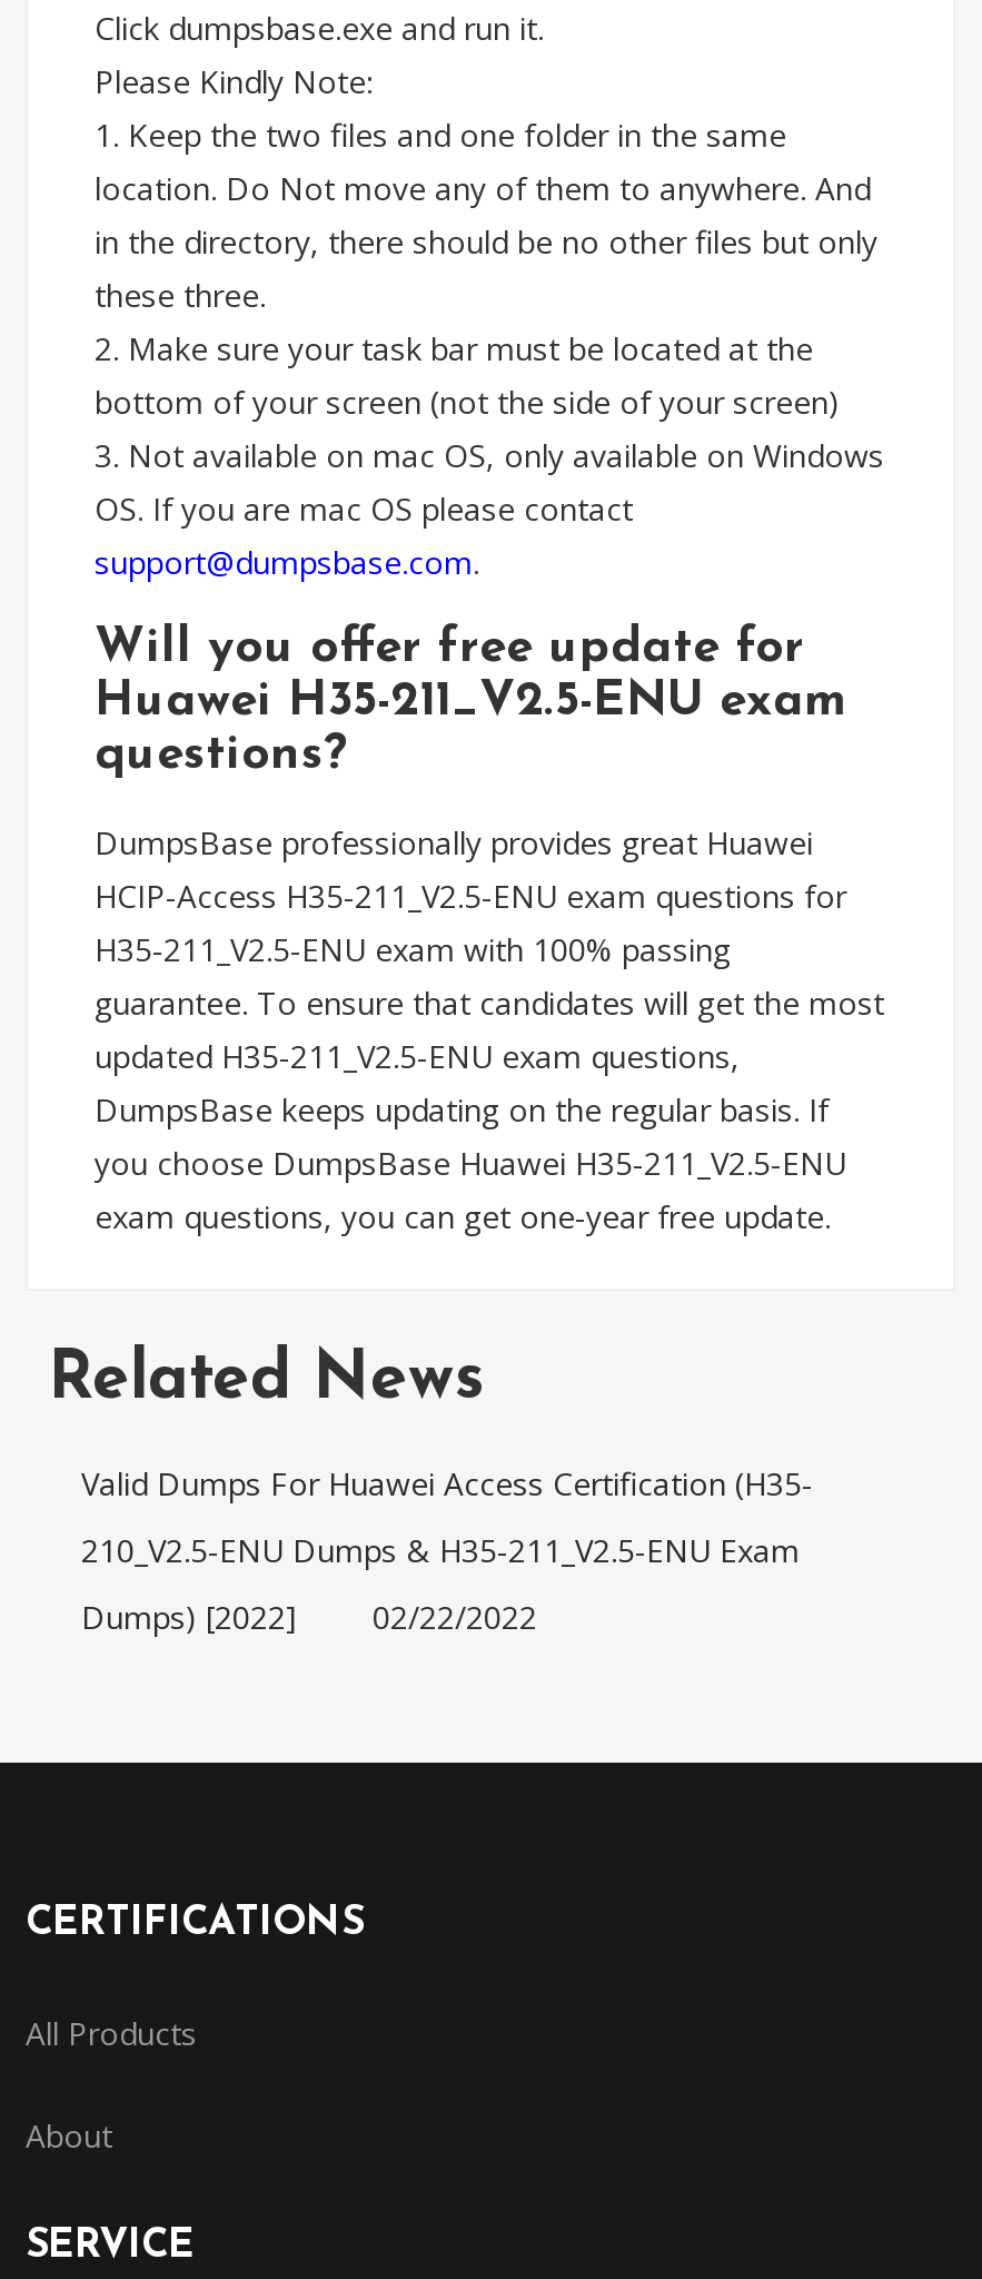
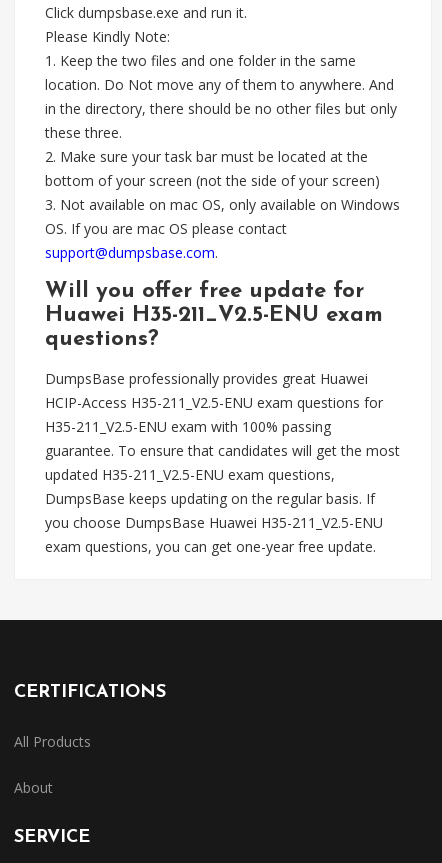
- Related News
- Valid Dumps For Huawei Access Certification (H35-
- 210_V2.5-ENU Dumps & H35-211_V2.5-ENU Exam
- Dumps) [2022]
- 02/22/2022
